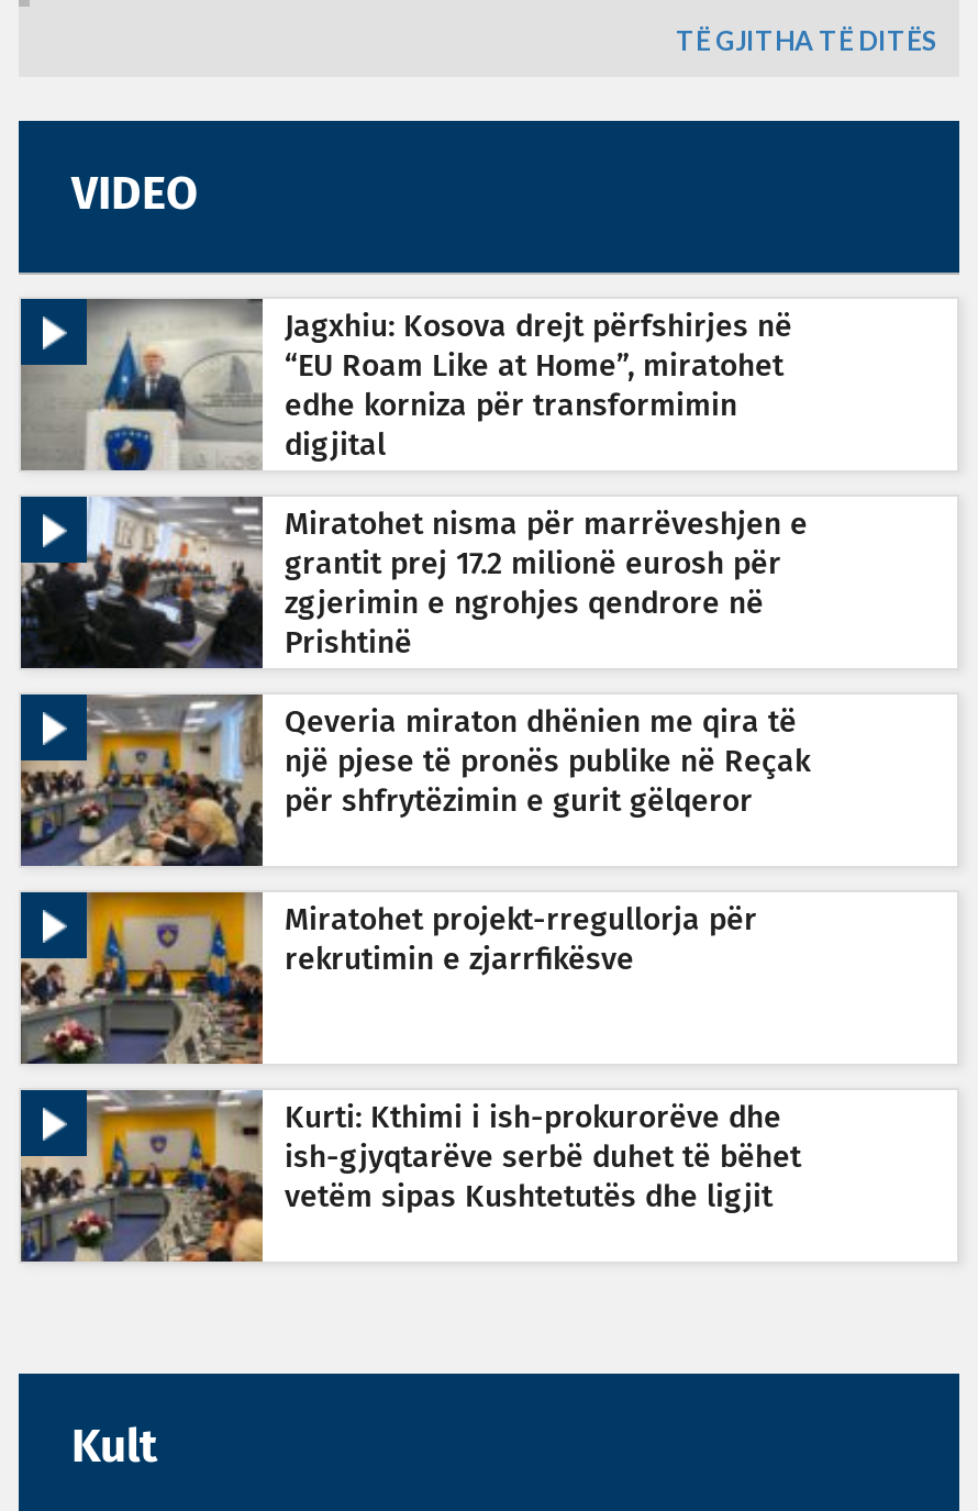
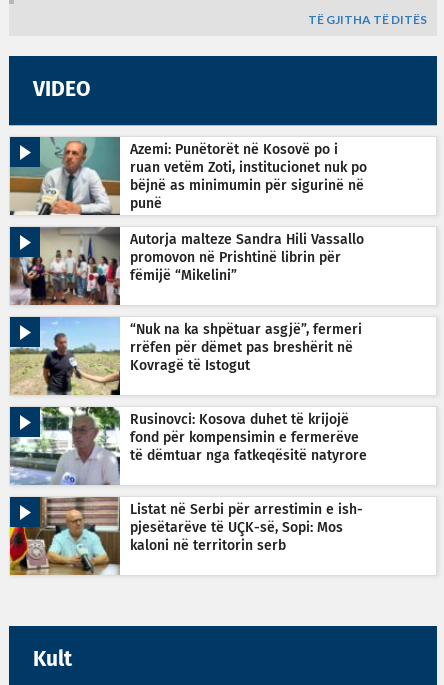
- [image]
- Jagxhiu: Kosova drejt përfshirjes në
- “EU Roam Like at Home”, miratohet
- edhe korniza për transformimin
- digjital
+ [image]
+ Azemi: Punëtorët në Kosovë po i
+ ruan vetëm Zoti, institucionet nuk po
+ bëjnë as minimumin për sigurinë në
+ punë

- [image]
- Miratohet nisma për marrëveshjen e
- grantit prej 17.2 milionë eurosh për
- zgjerimin e ngrohjes qendrore në
- Prishtinë
+ [image]
+ Autorja malteze Sandra Hili Vassallo
+ promovon në Prishtinë librin për
+ fëmijë “Mikelini”

- [image]
- Qeveria miraton dhënien me qira të
- një pjese të pronës publike në Reçak
- për shfrytëzimin e gurit gëlqeror
+ [image]
+ “Nuk na ka shpëtuar asgjë”, fermeri
+ rrëfen për dëmet pas breshërit në
+ Kovragë të Istogut

- [image]
- Miratohet projekt-rregullorja për
- rekrutimin e zjarrfikësve
+ [image]
+ Rusinovci: Kosova duhet të krijojë
+ fond për kompensimin e fermerëve
+ të dëmtuar nga fatkeqësitë natyrore

- [image]
- Kurti: Kthimi i ish-prokurorëve dhe
- ish-gjyqtarëve serbë duhet të bëhet
- vetëm sipas Kushtetutës dhe ligjit
+ [image]
+ Listat në Serbi për arrestimin e ish-
+ pjesëtarëve të UÇK-së, Sopi: Mos
+ kaloni në territorin serb
